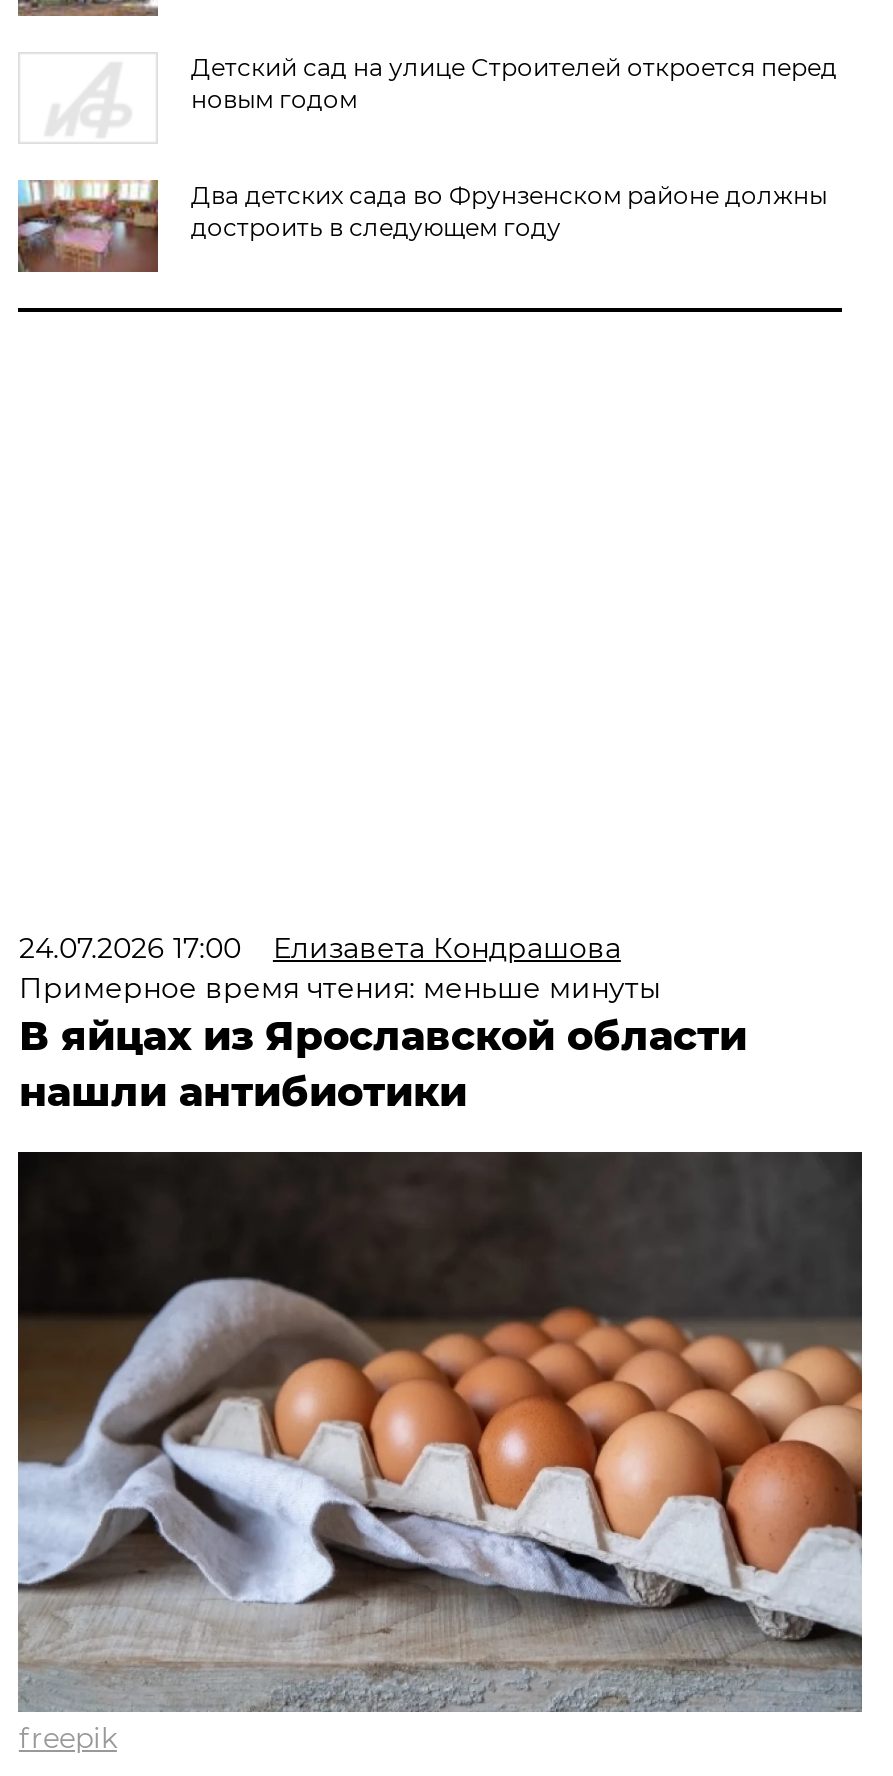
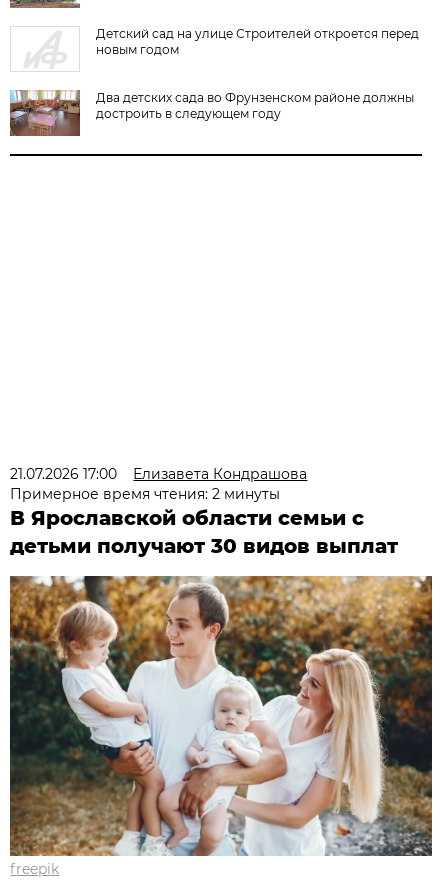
- 24.07.2026 17:00 Елизавета Кондрашова
+ 21.07.2026 17:00 Елизавета Кондрашова

- Примерное время чтения: меньше минуты
- В яйцах из Ярославской области
- нашли антибиотики
+ Примерное время чтения: 2 минуты
+ В Ярославской области семьи с
+ детьми получают 30 видов выплат

- [image]
+ [image]
